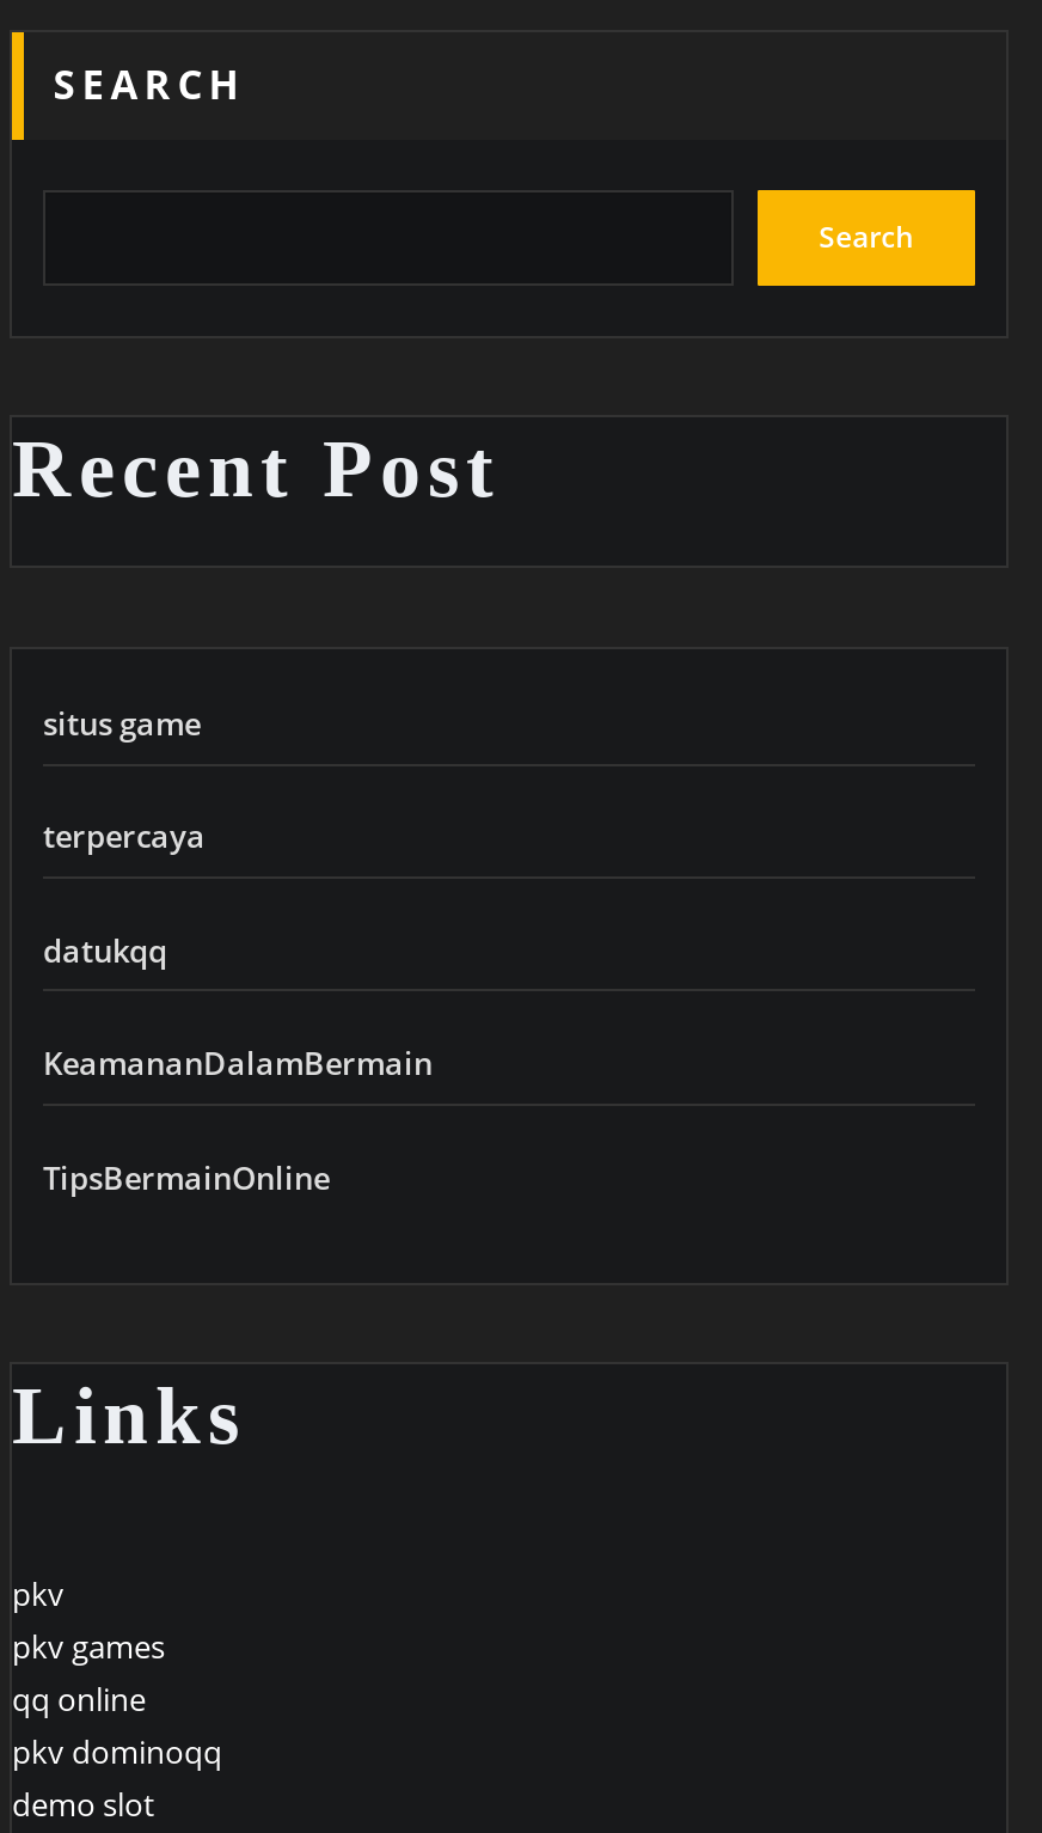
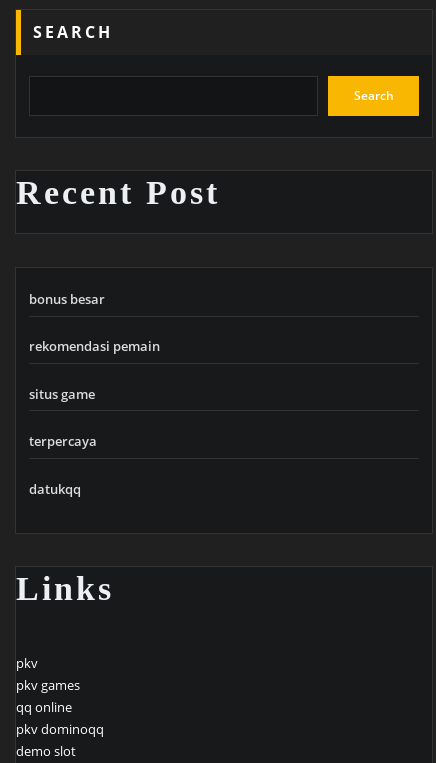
+ bonus besar
+ rekomendasi pemain

moved down: situs game | terpercaya | datukqq

- KeamananDalamBermain
- TipsBermainOnline
